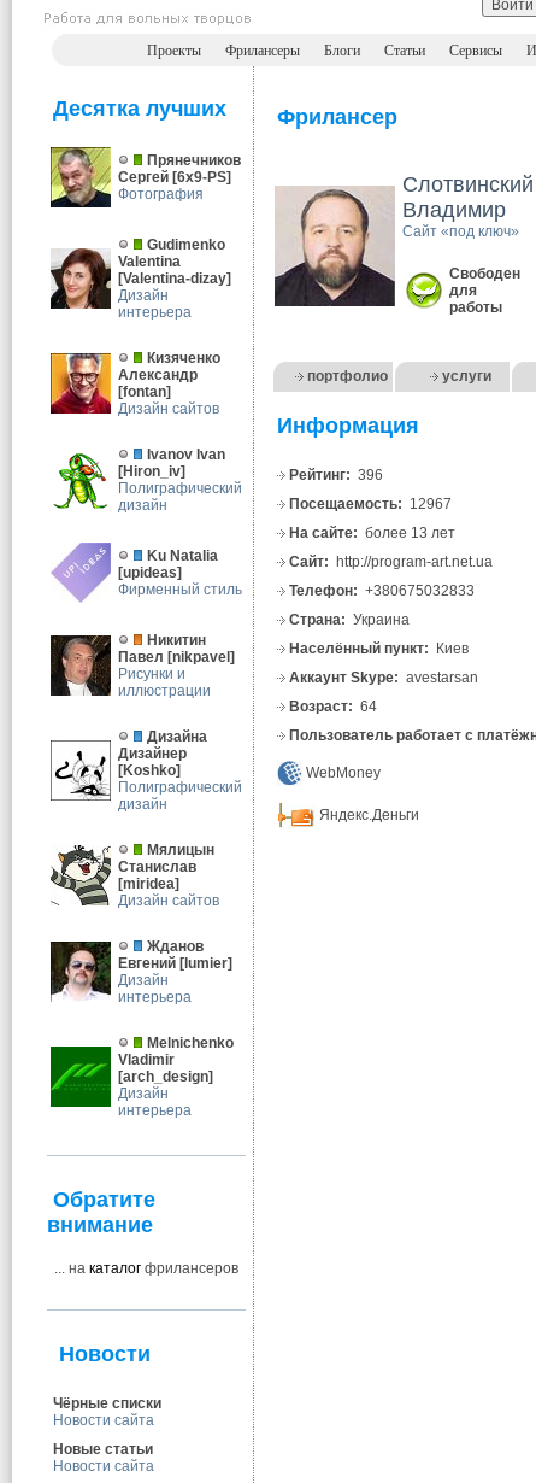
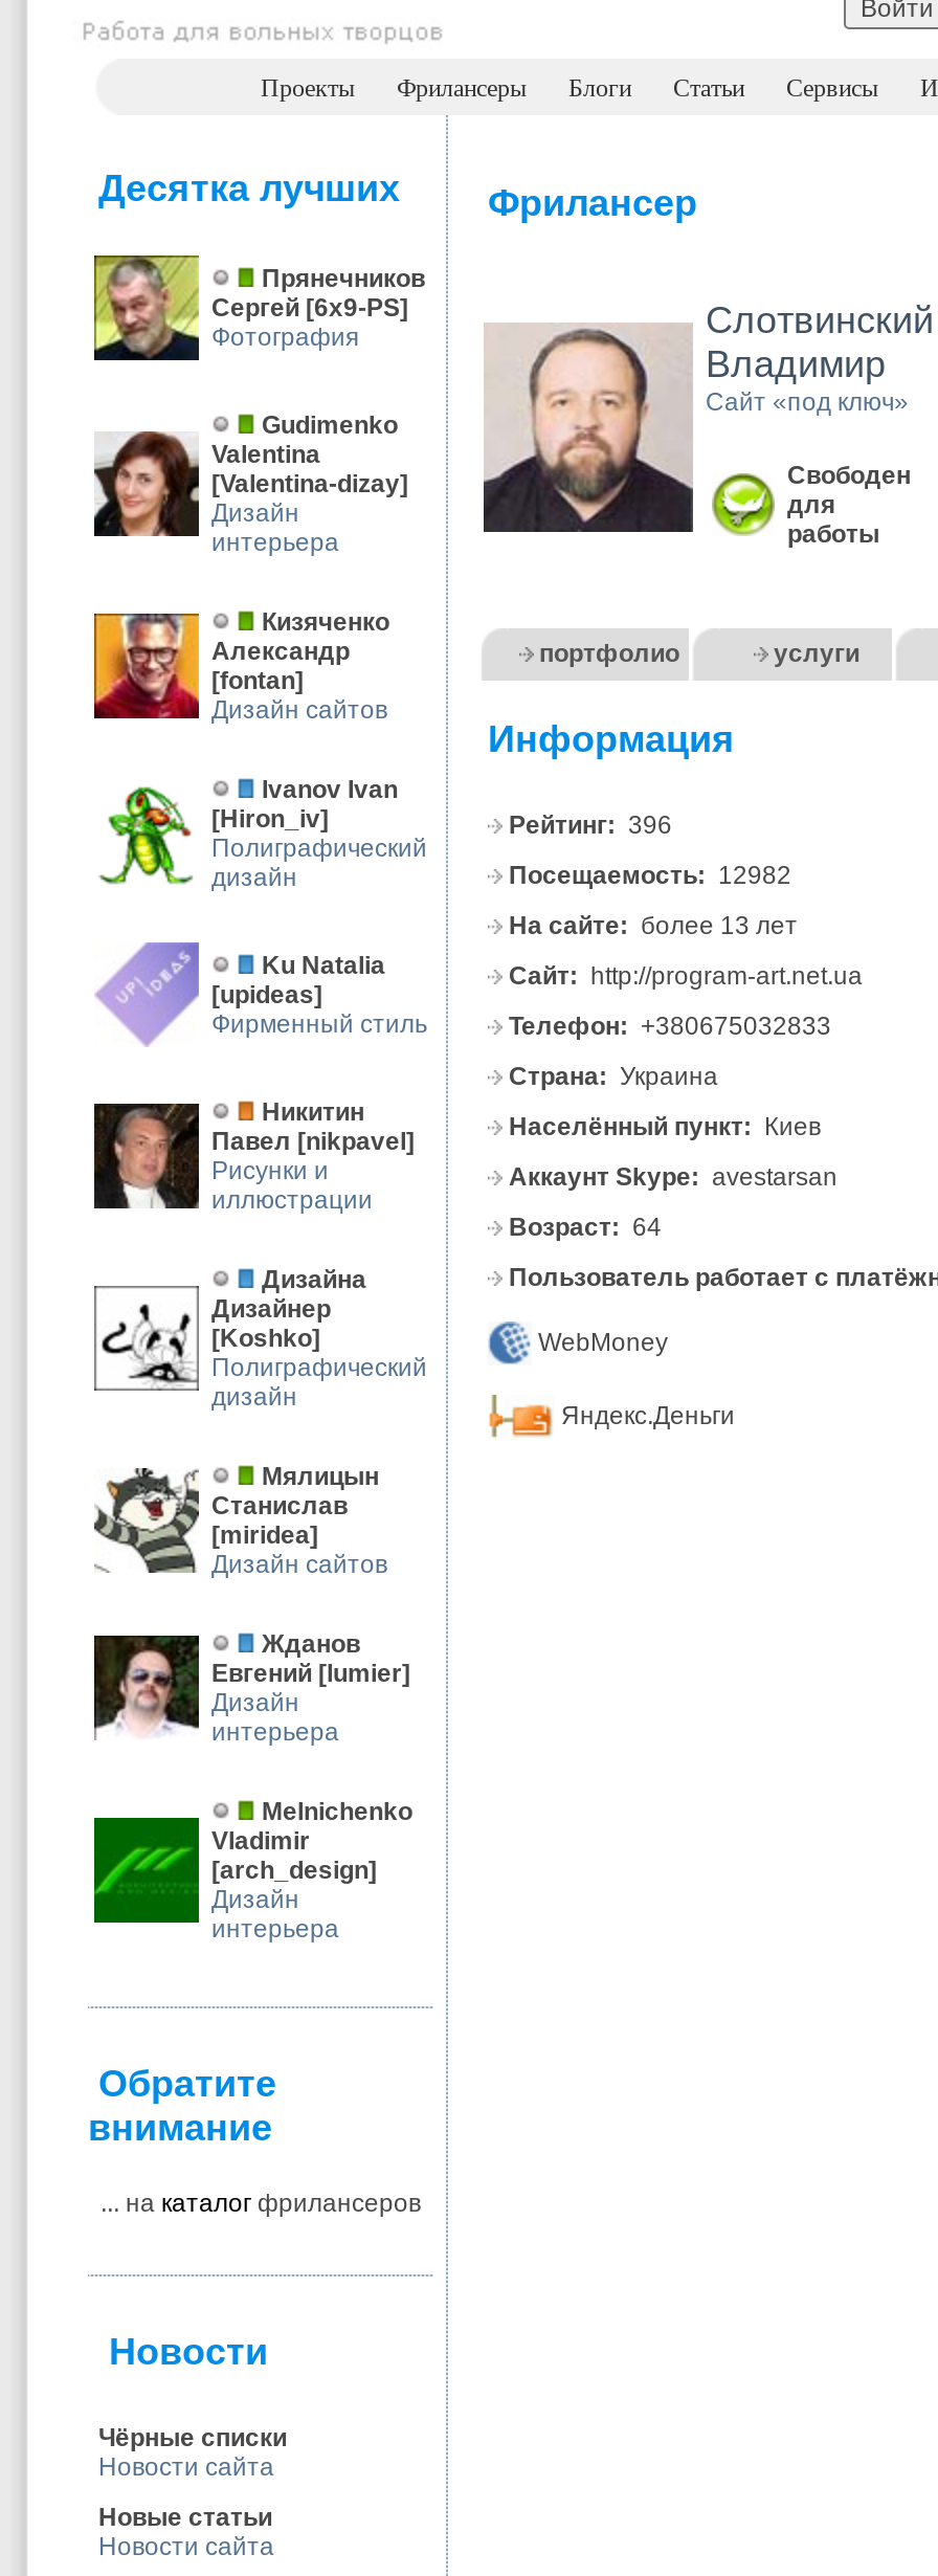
- Посещаемость: 12967
+ Посещаемость: 12982
